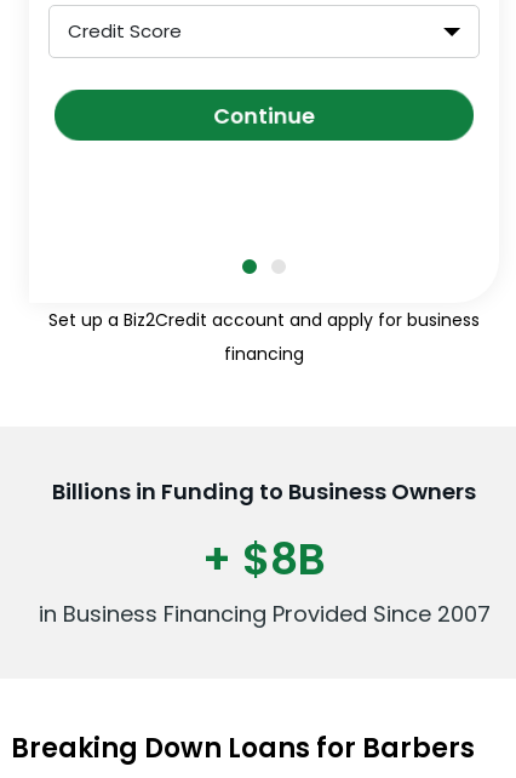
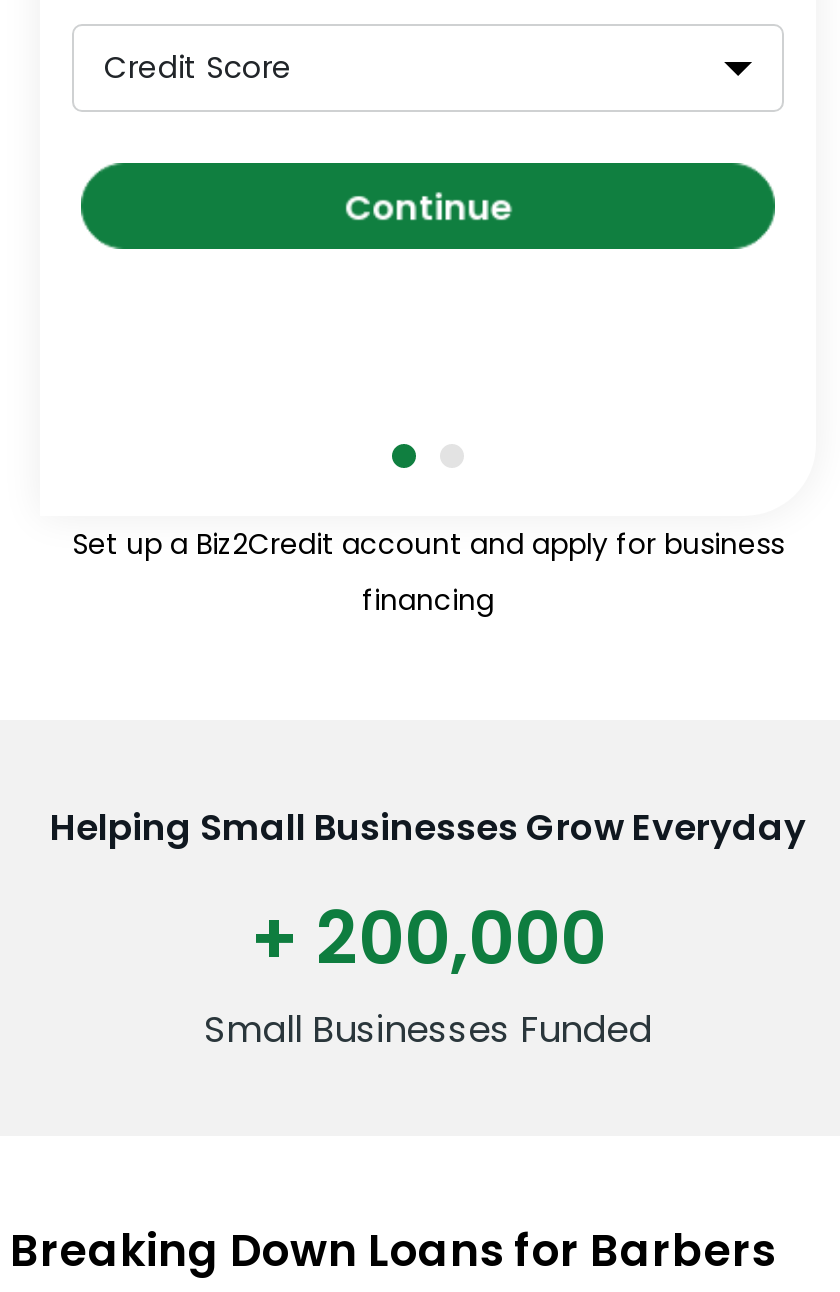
- Billions in Funding to Business Owners
- + $8B
- in Business Financing Provided Since 2007
+ Helping Small Businesses Grow Everyday
+ + 200,000
+ Small Businesses Funded
